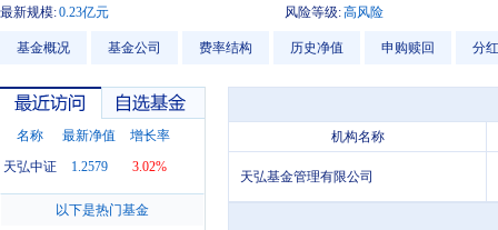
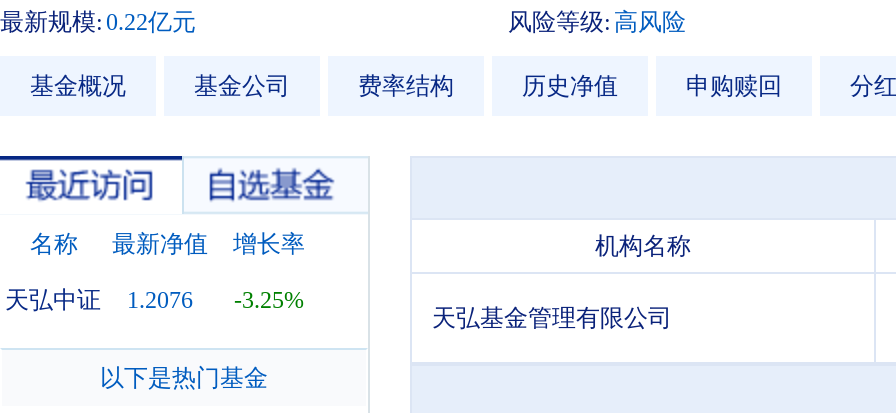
- 最新规模: 0.23亿元
+ 最新规模: 0.22亿元

- 1.2579
+ 1.2076

- 3.02%
+ -3.25%
